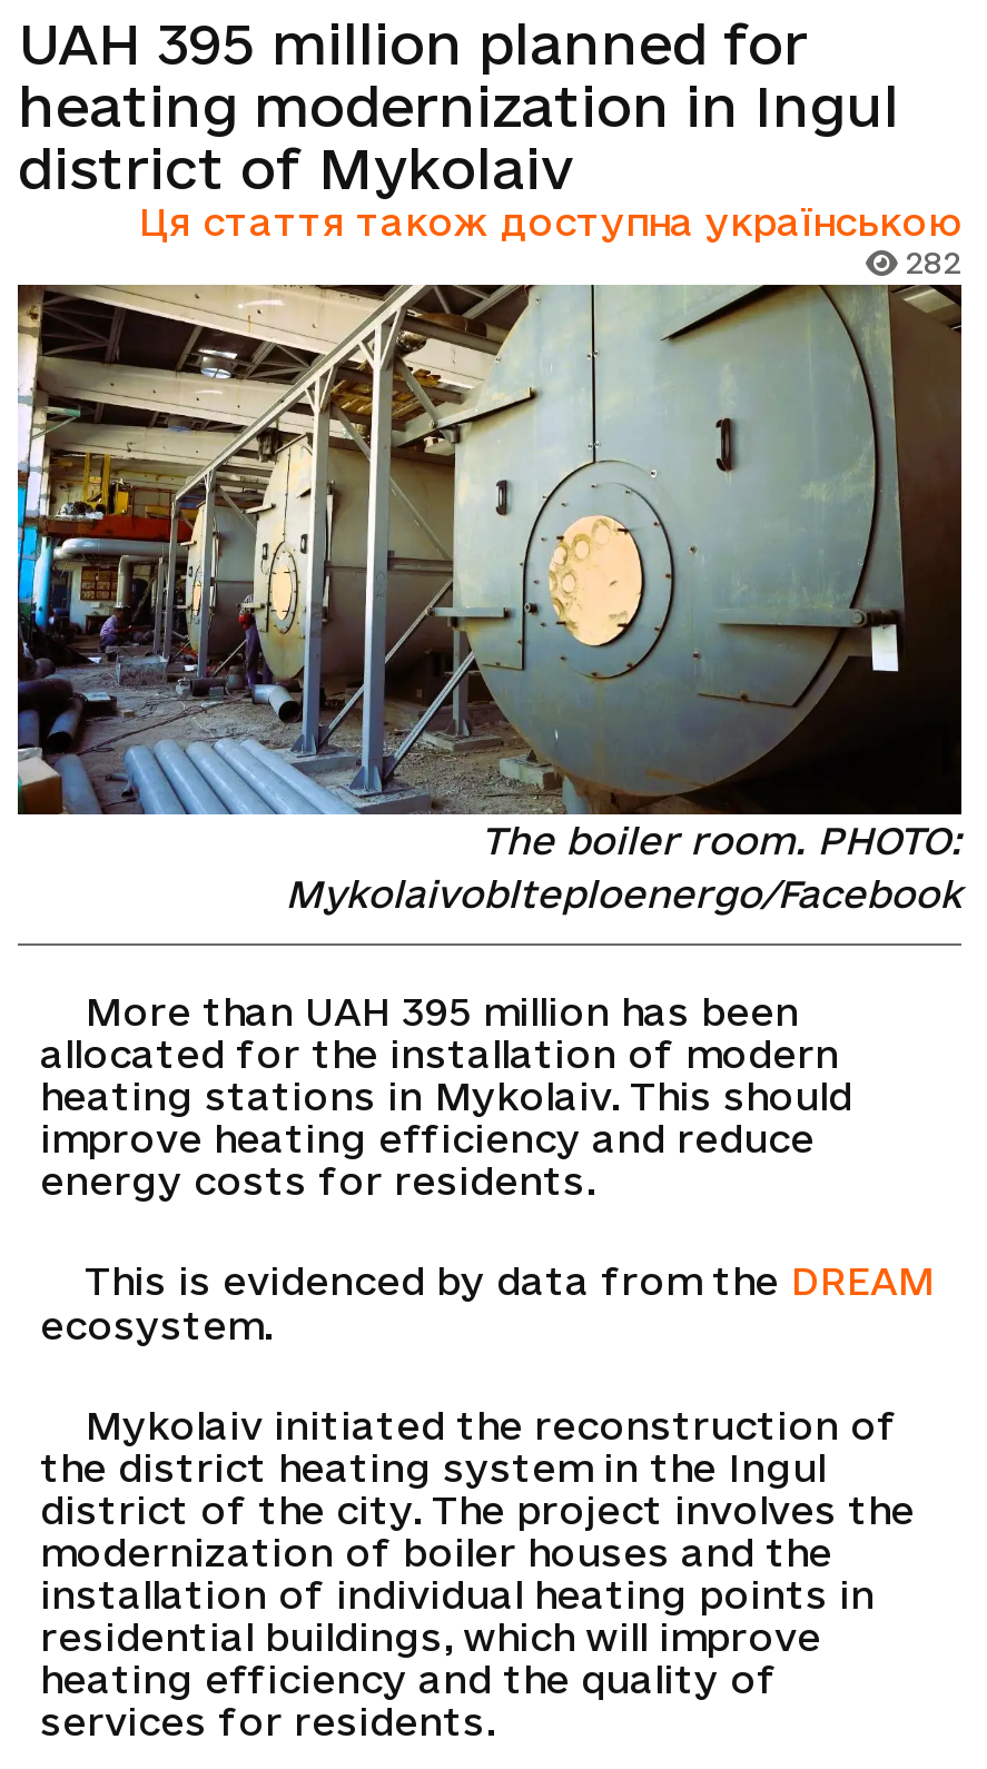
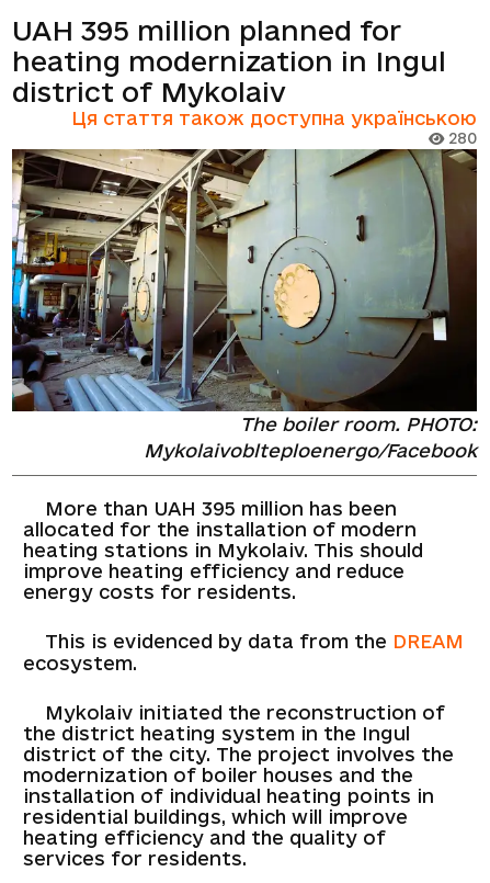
- 282
+ 280
